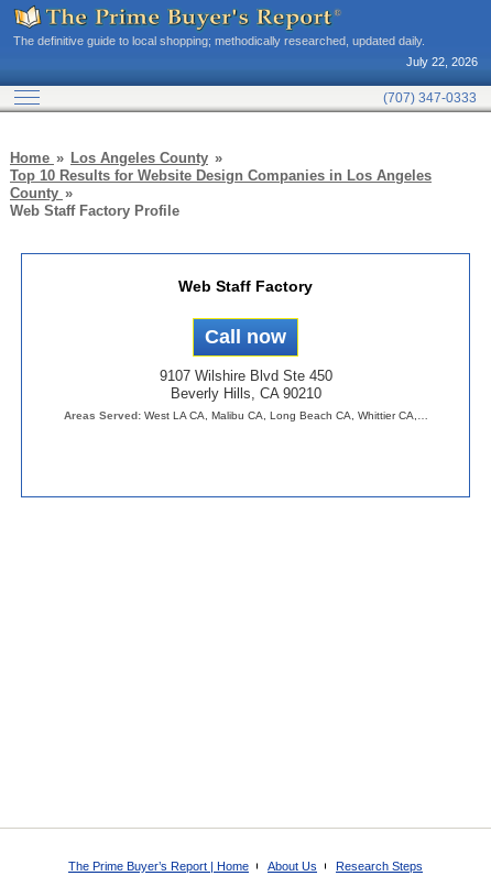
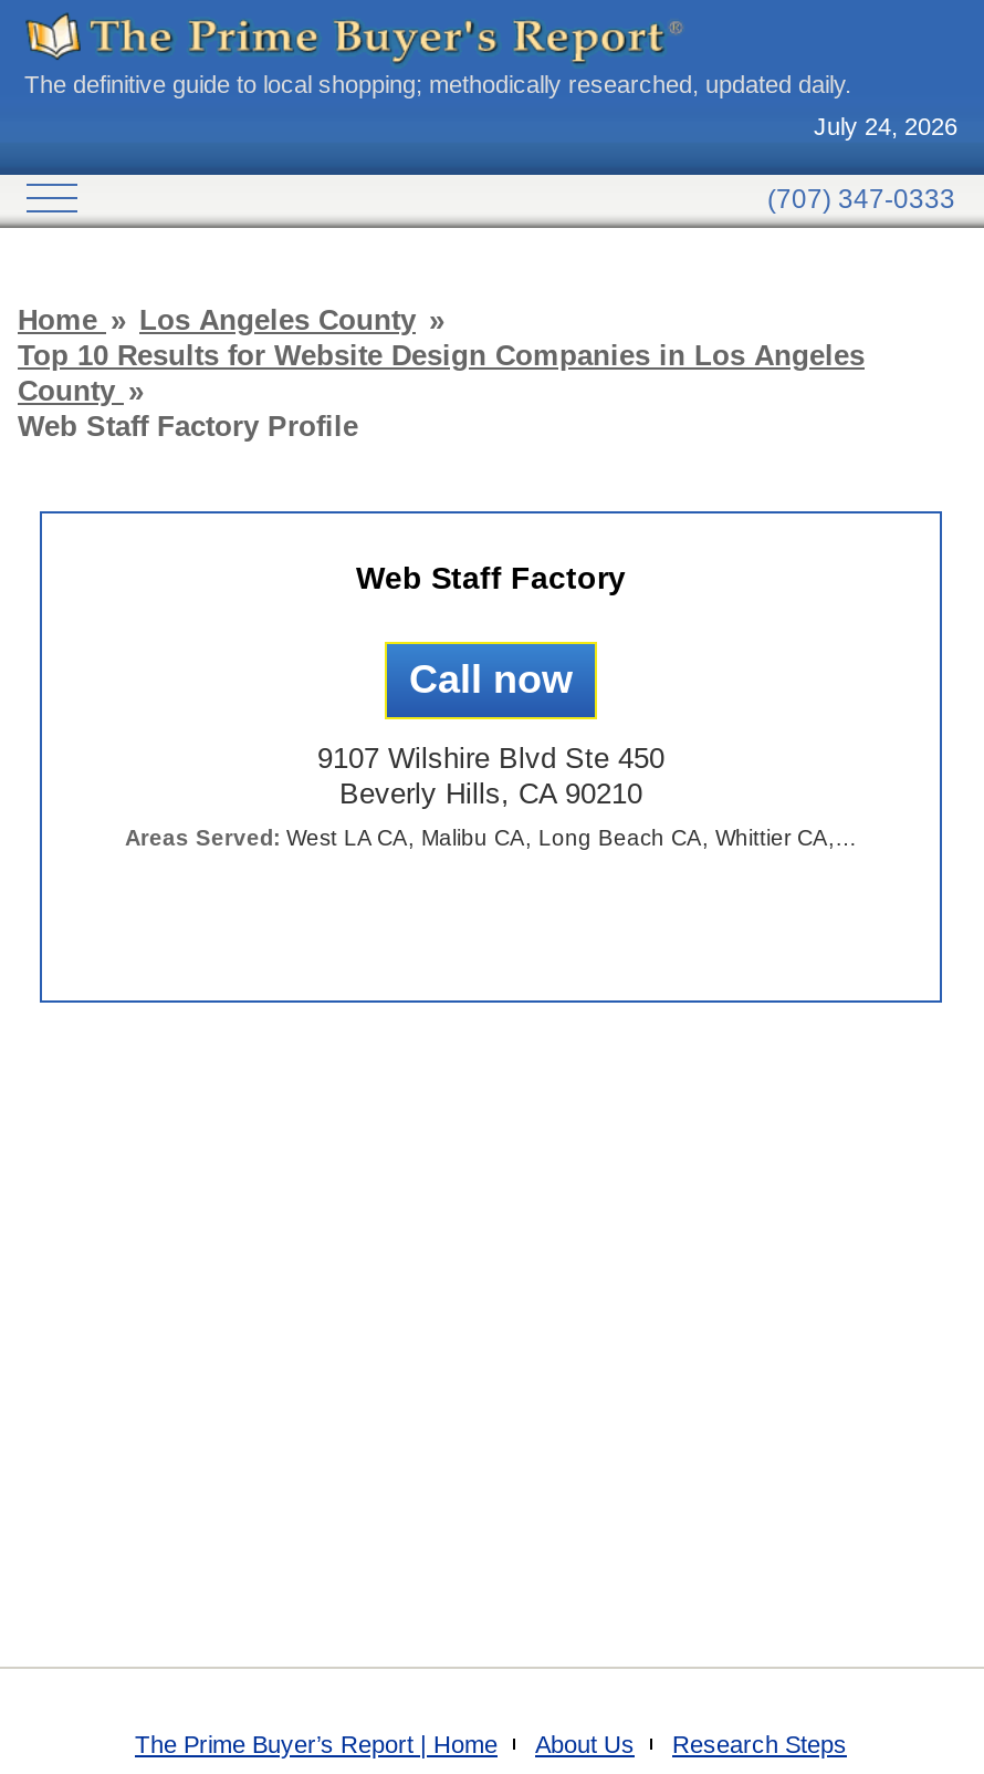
- July 22, 2026
+ July 24, 2026
